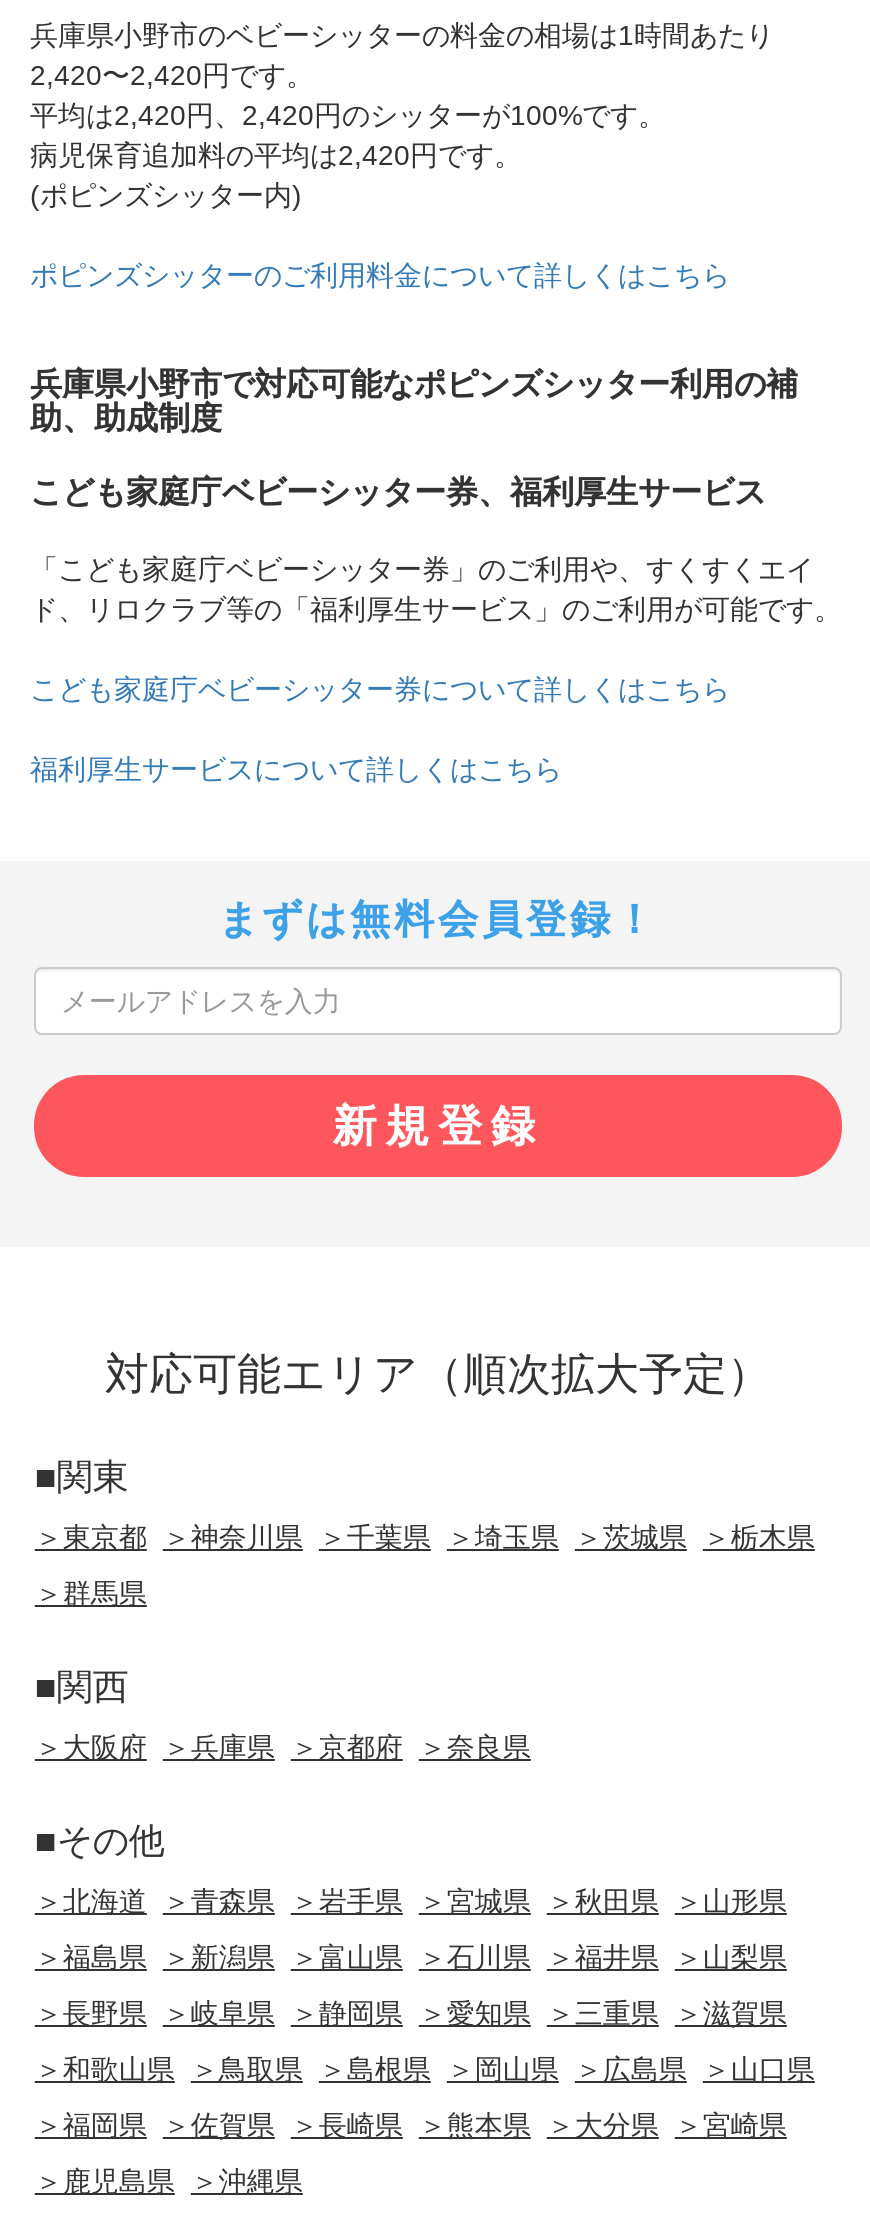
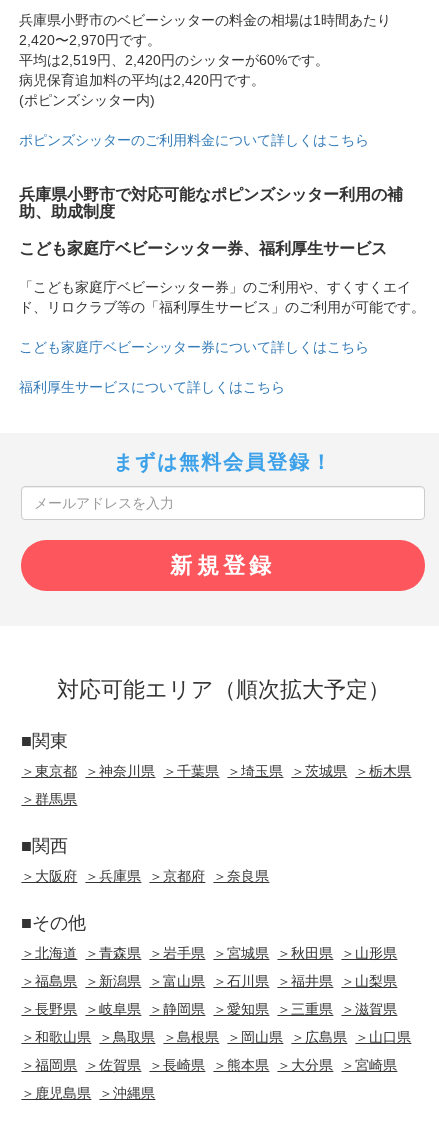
- 2,420〜2,420円です。
+ 2,420〜2,970円です。

- 平均は2,420円、2,420円のシッターが100%です。
+ 平均は2,519円、2,420円のシッターが60%です。
